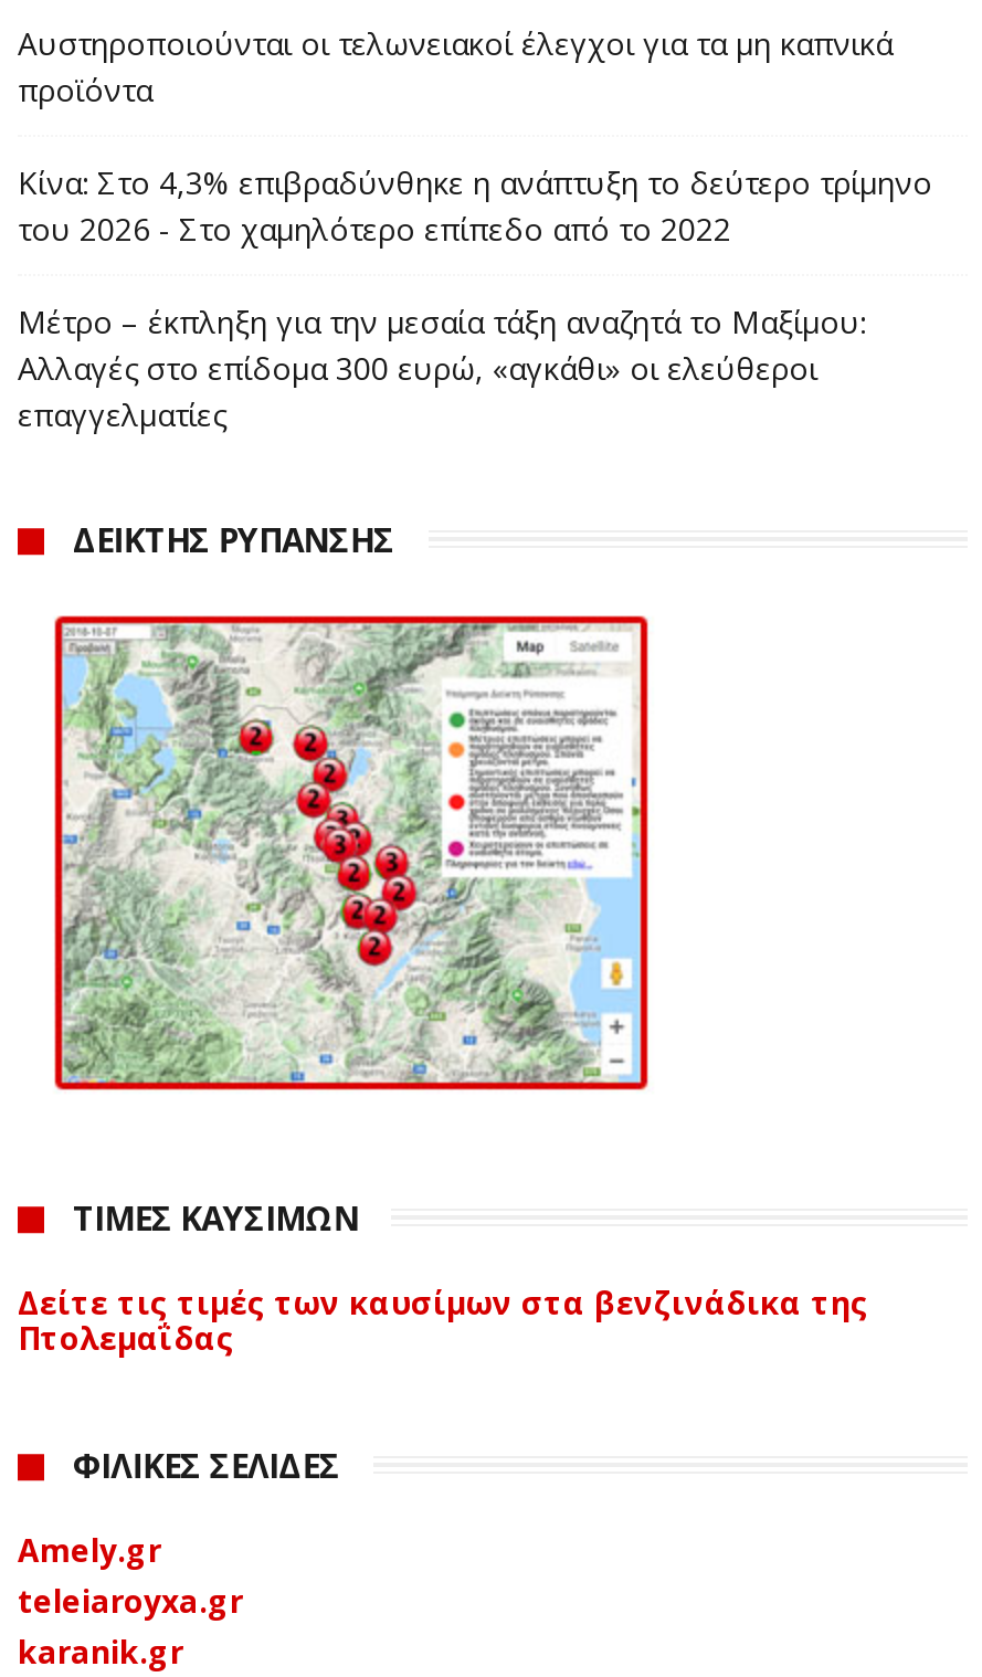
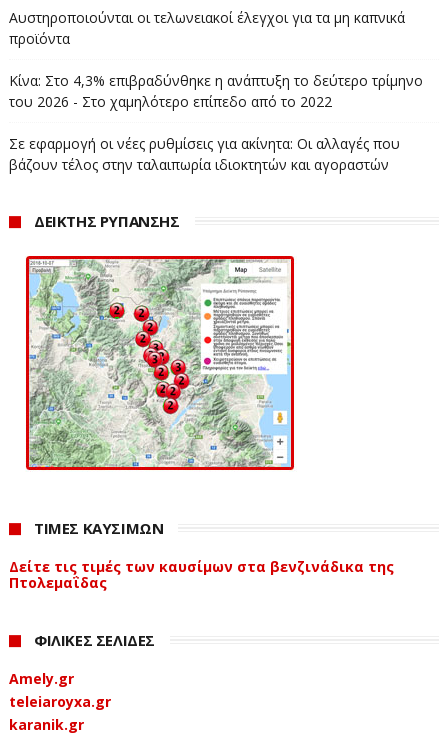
- Μέτρο – έκπληξη για την μεσαία τάξη αναζητά το Μαξίμου:
- Αλλαγές στο επίδομα 300 ευρώ, «αγκάθι» οι ελεύθεροι
- επαγγελματίες
+ Σε εφαρμογή οι νέες ρυθμίσεις για ακίνητα: Οι αλλαγές που
+ βάζουν τέλος στην ταλαιπωρία ιδιοκτητών και αγοραστών
